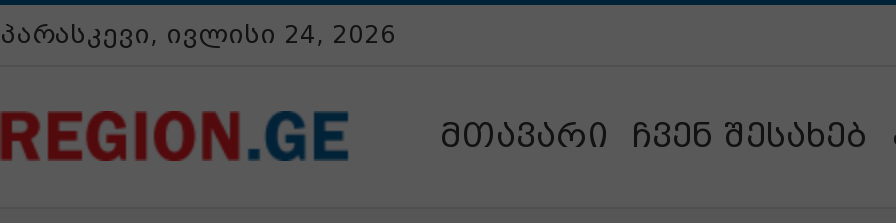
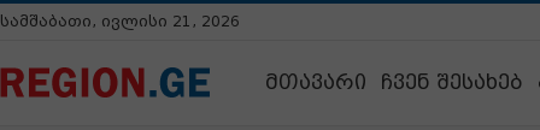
- პარასკევი, ივლისი 24, 2026
+ სამშაბათი, ივლისი 21, 2026
